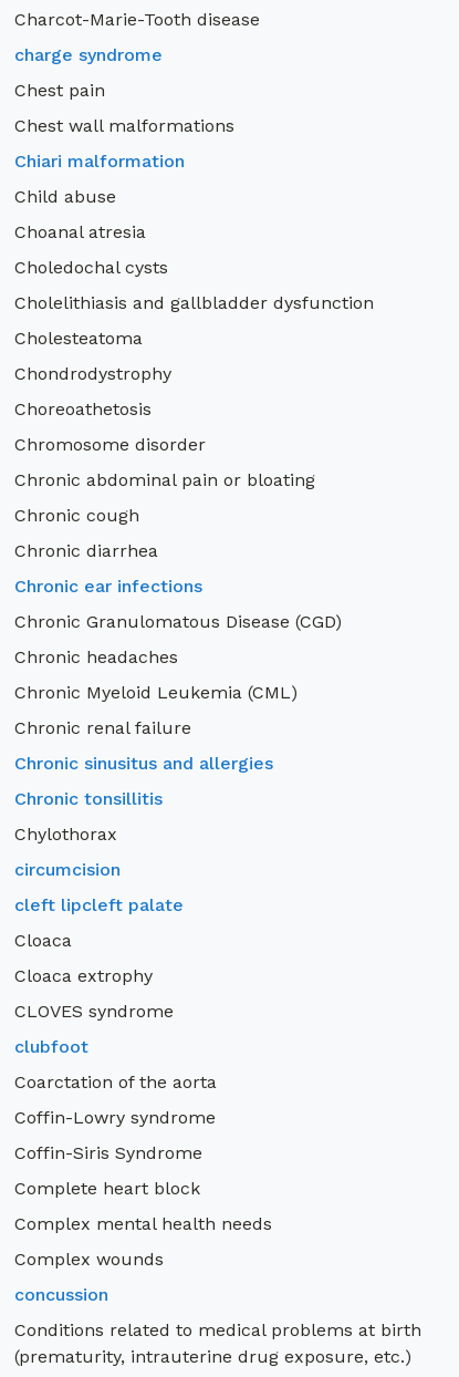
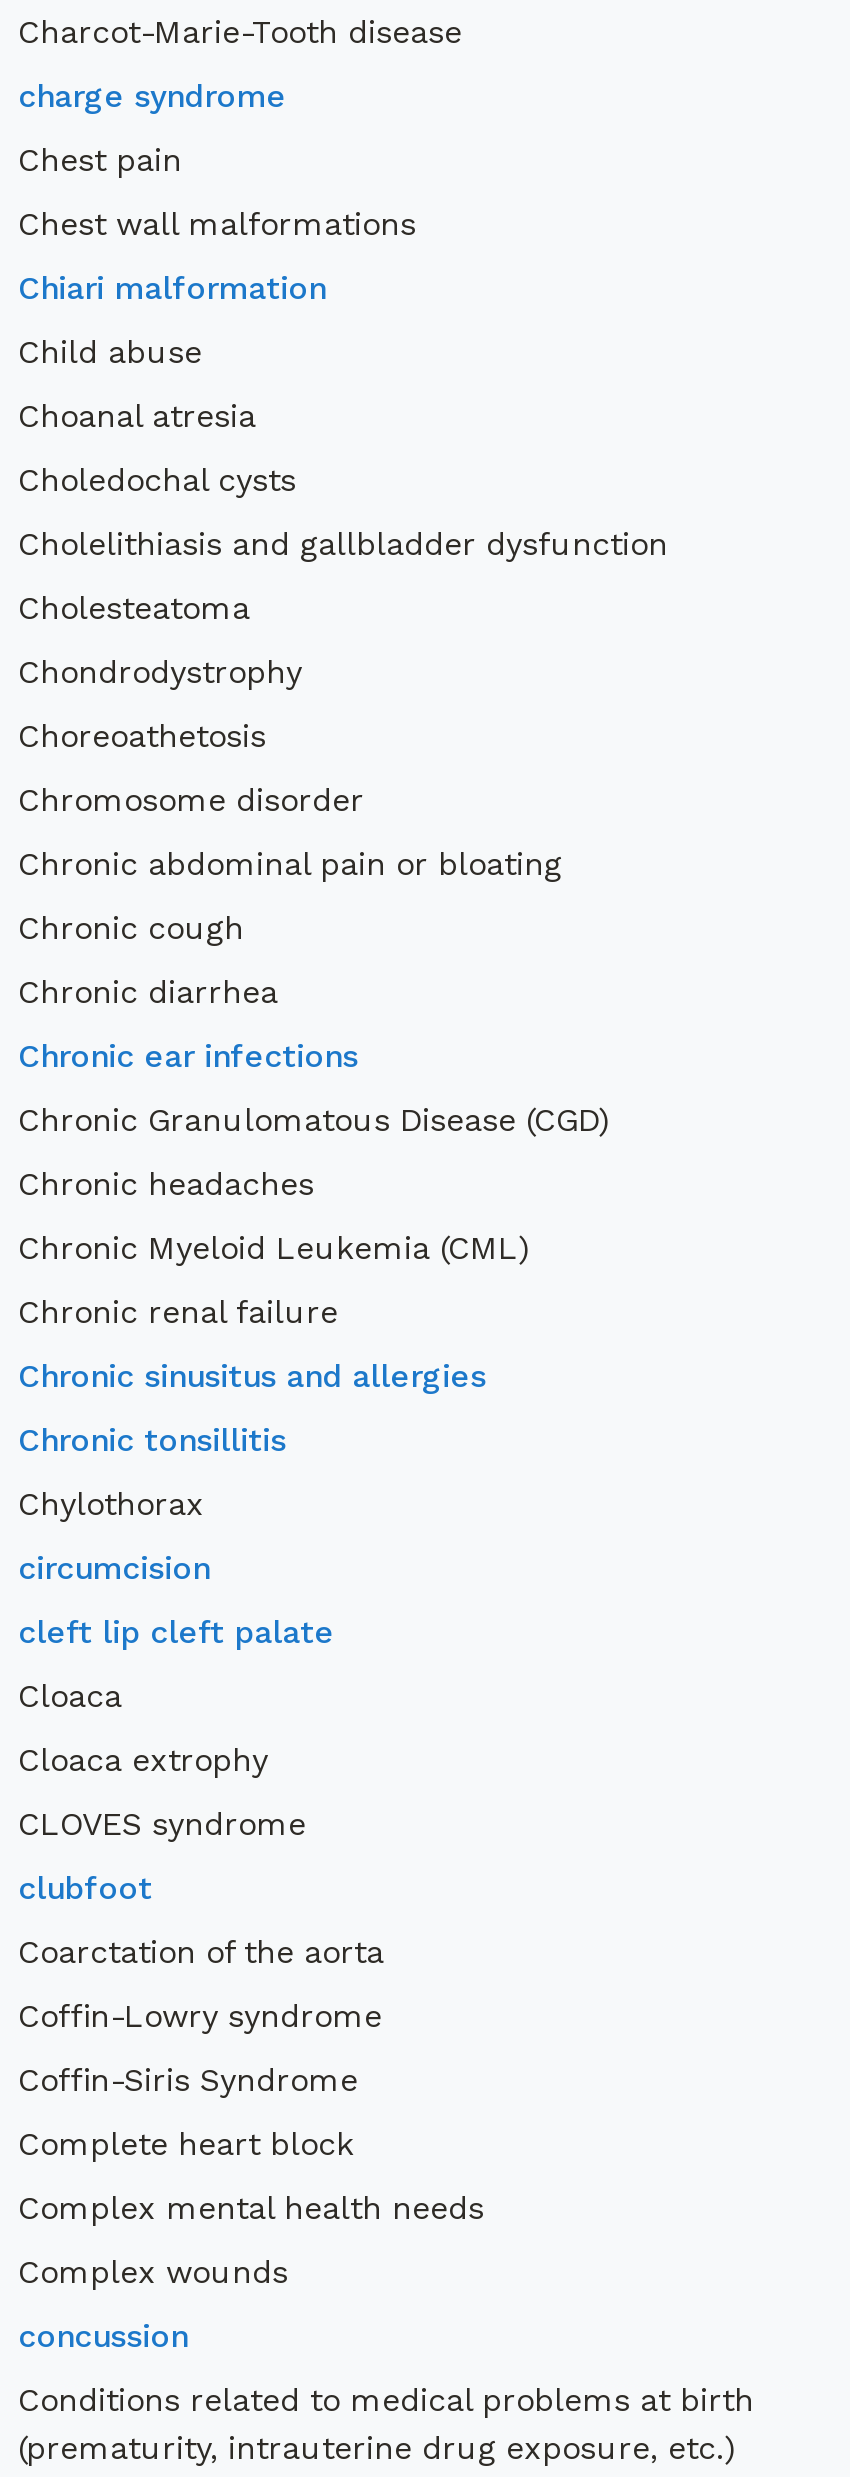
- cleft lipcleft palate
+ cleft lip cleft palate
